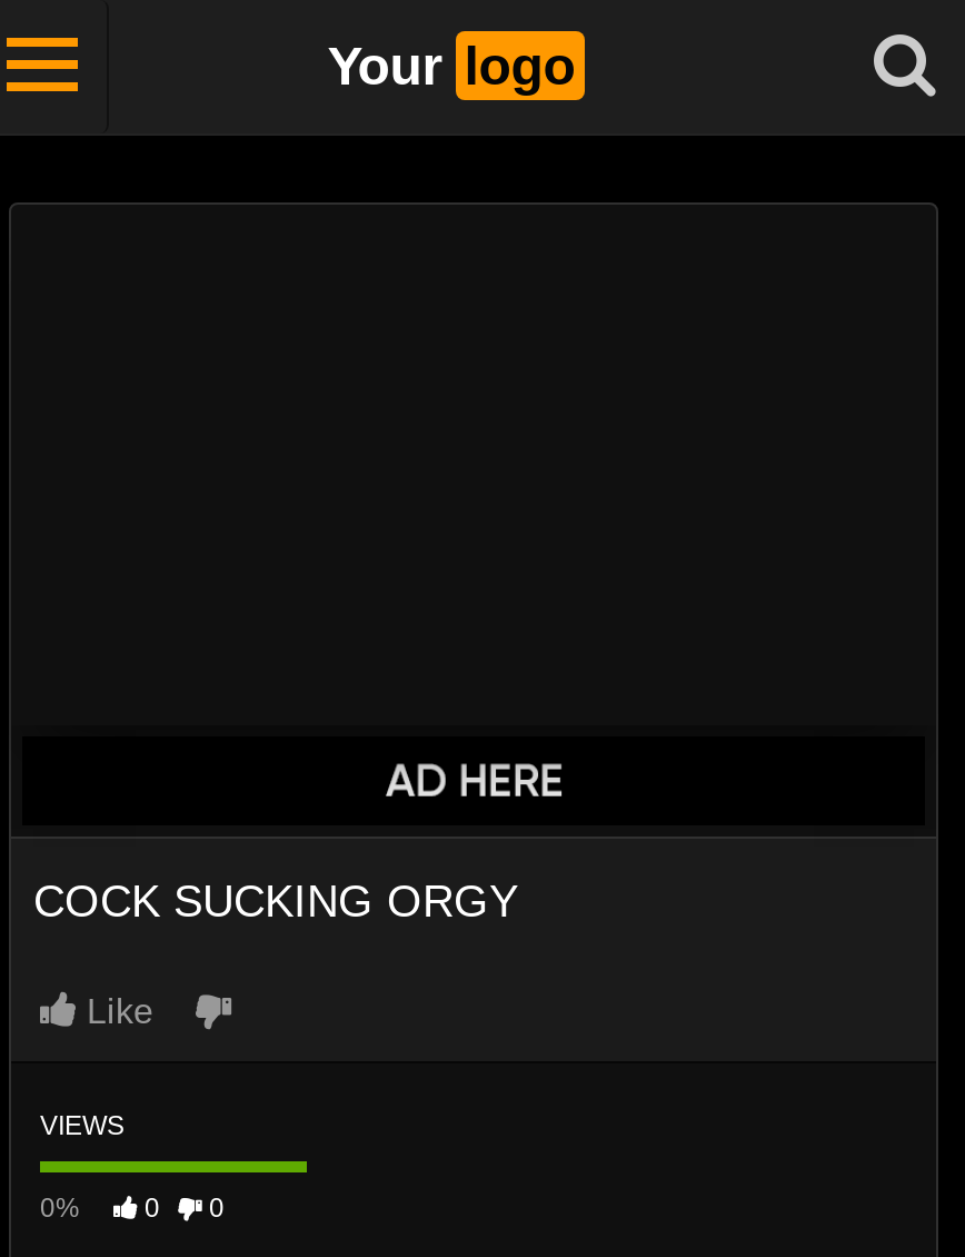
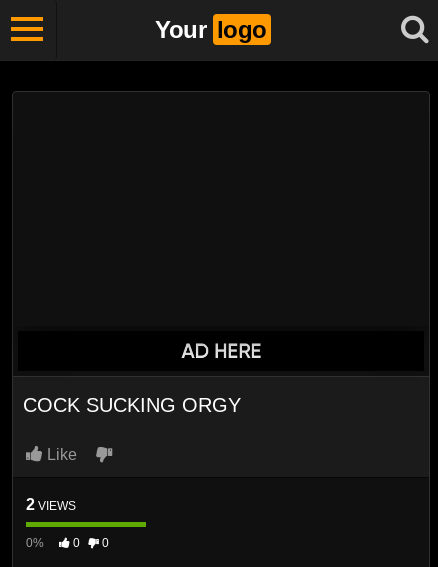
- VIEWS
+ 2 VIEWS
